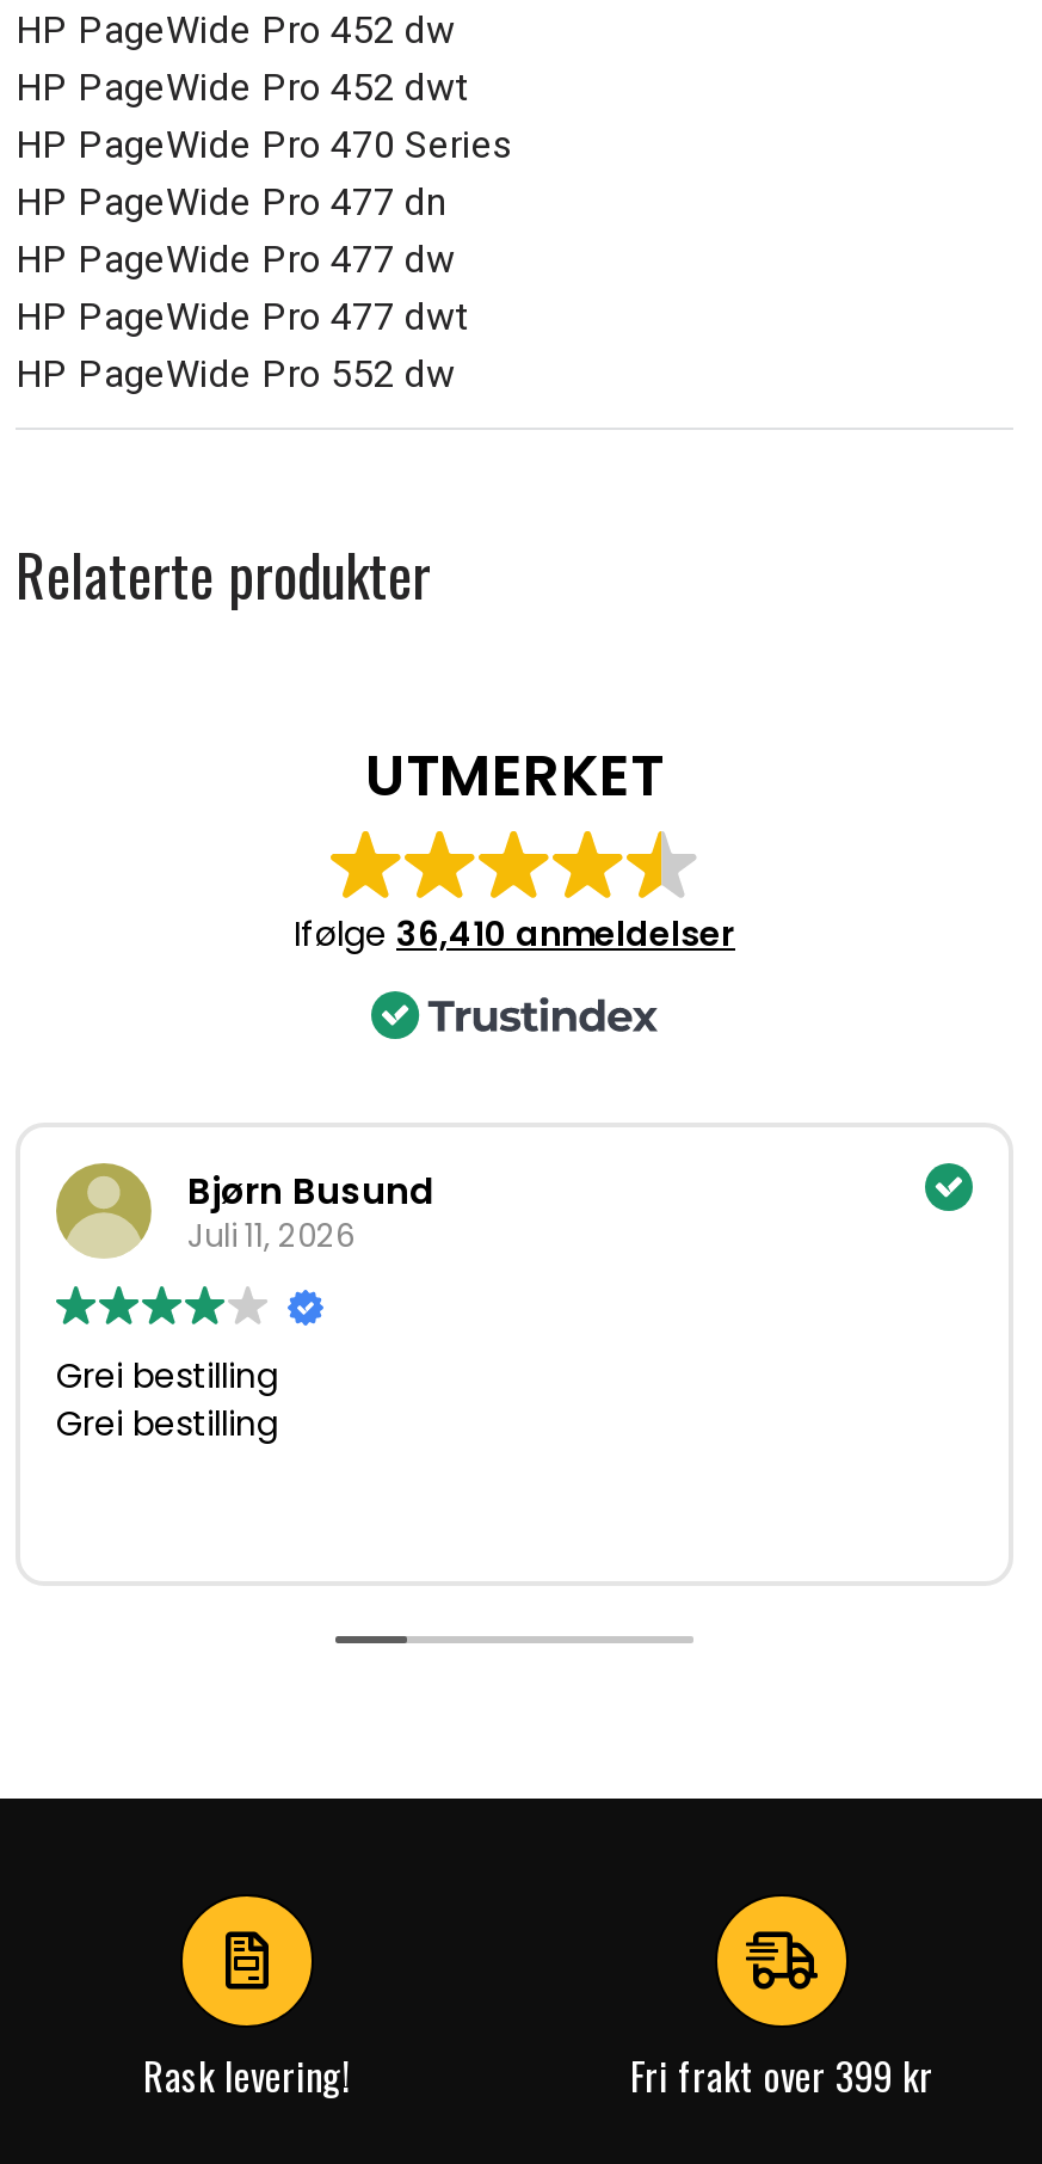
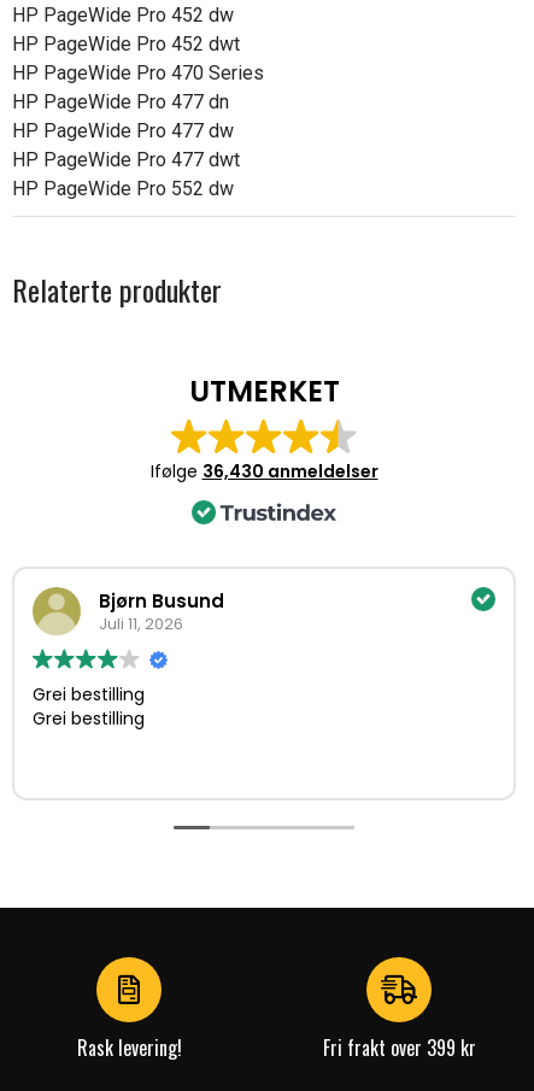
- Ifølge 36,410 anmeldelser
+ Ifølge 36,430 anmeldelser
